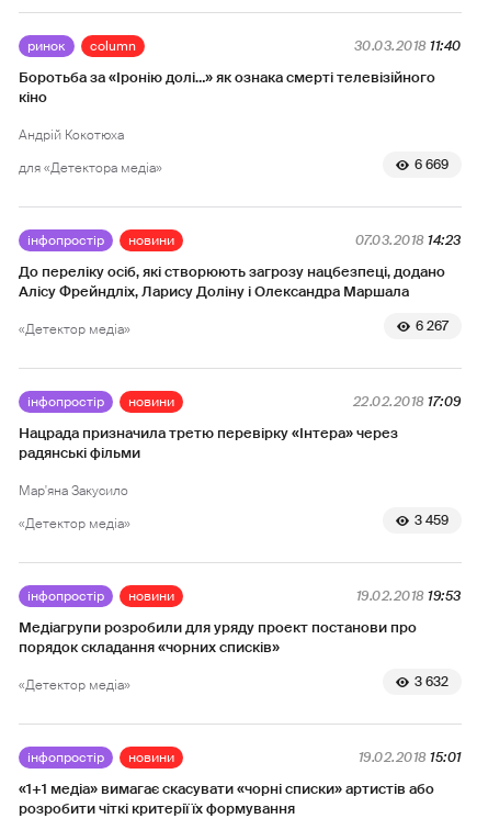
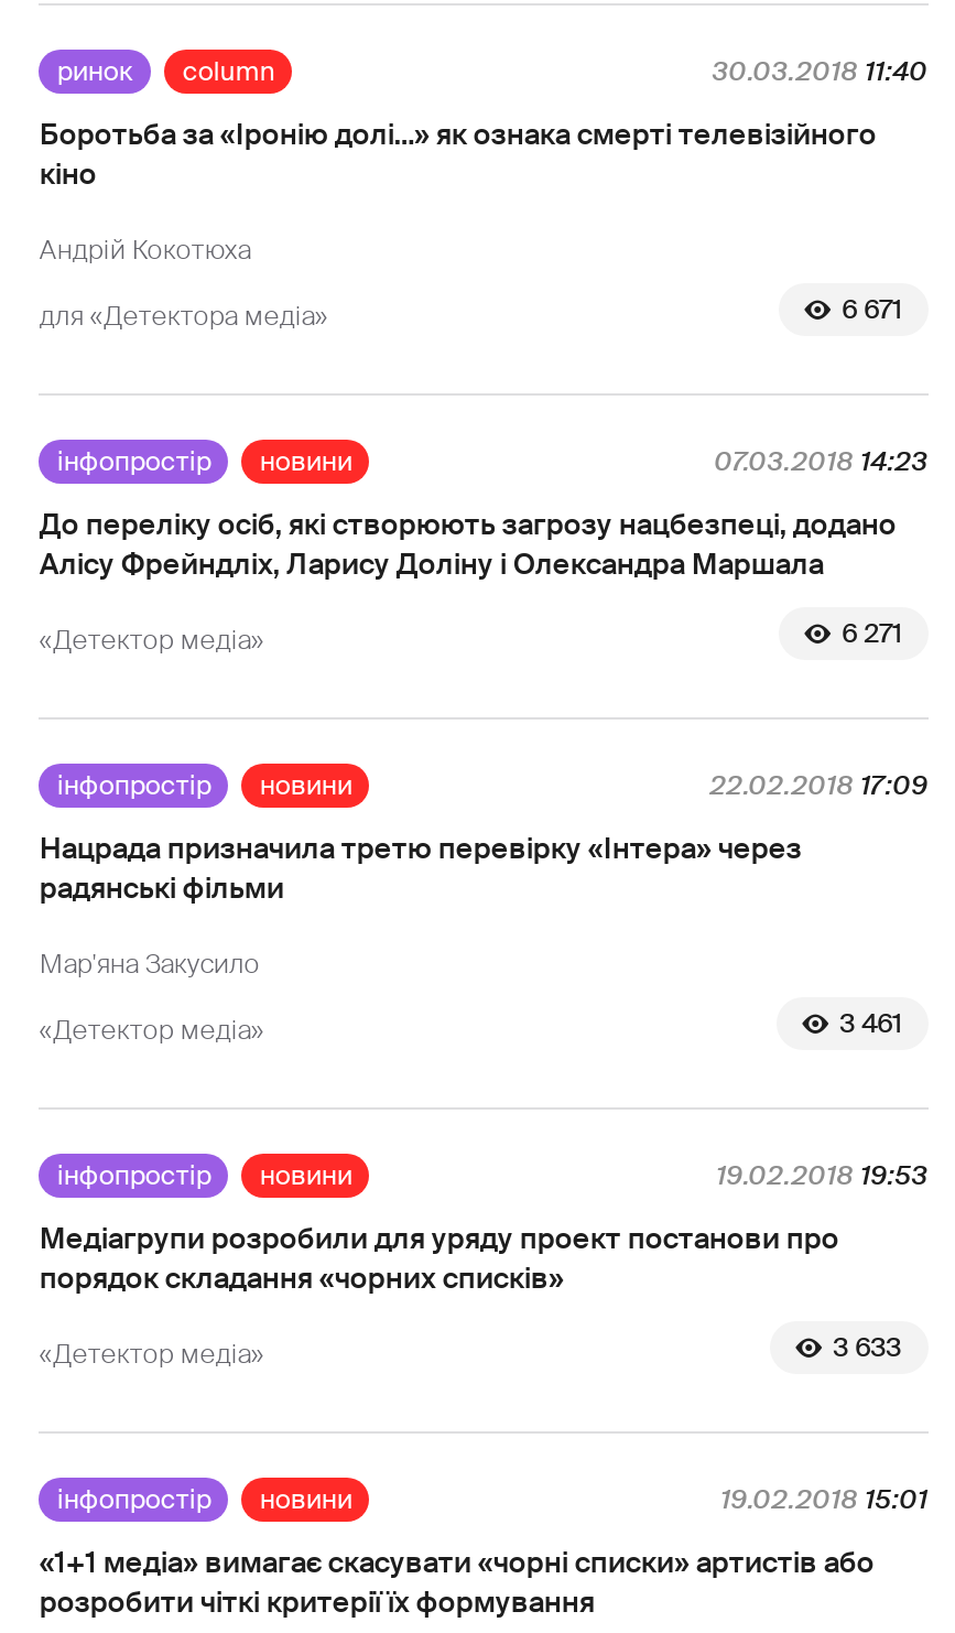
- 6 669
+ 6 671

- 6 267
+ 6 271

- 3 459
+ 3 461

- 3 632
+ 3 633
